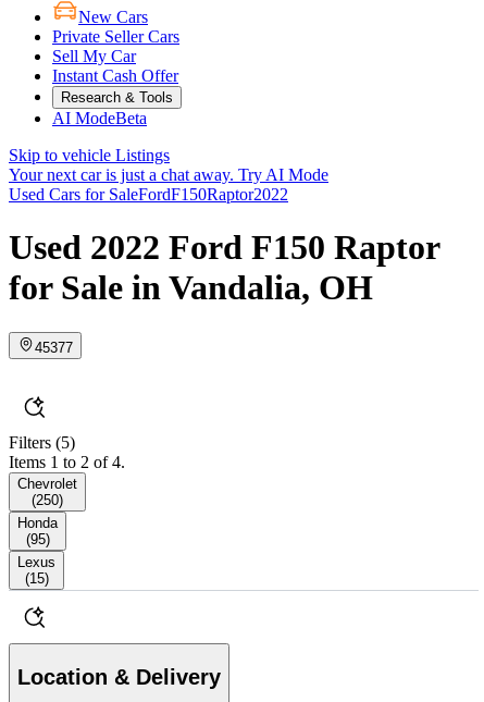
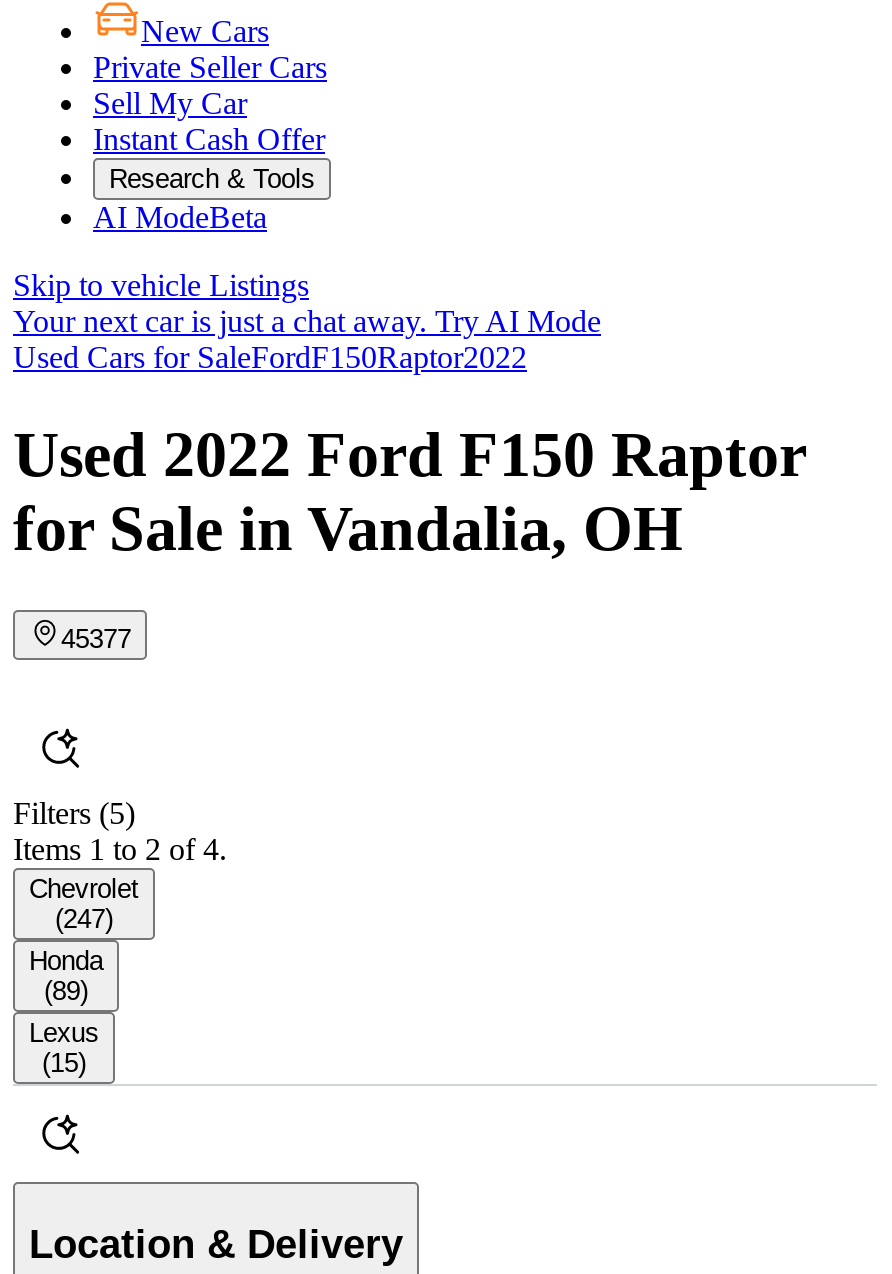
- (250)
+ (247)

- (95)
+ (89)
